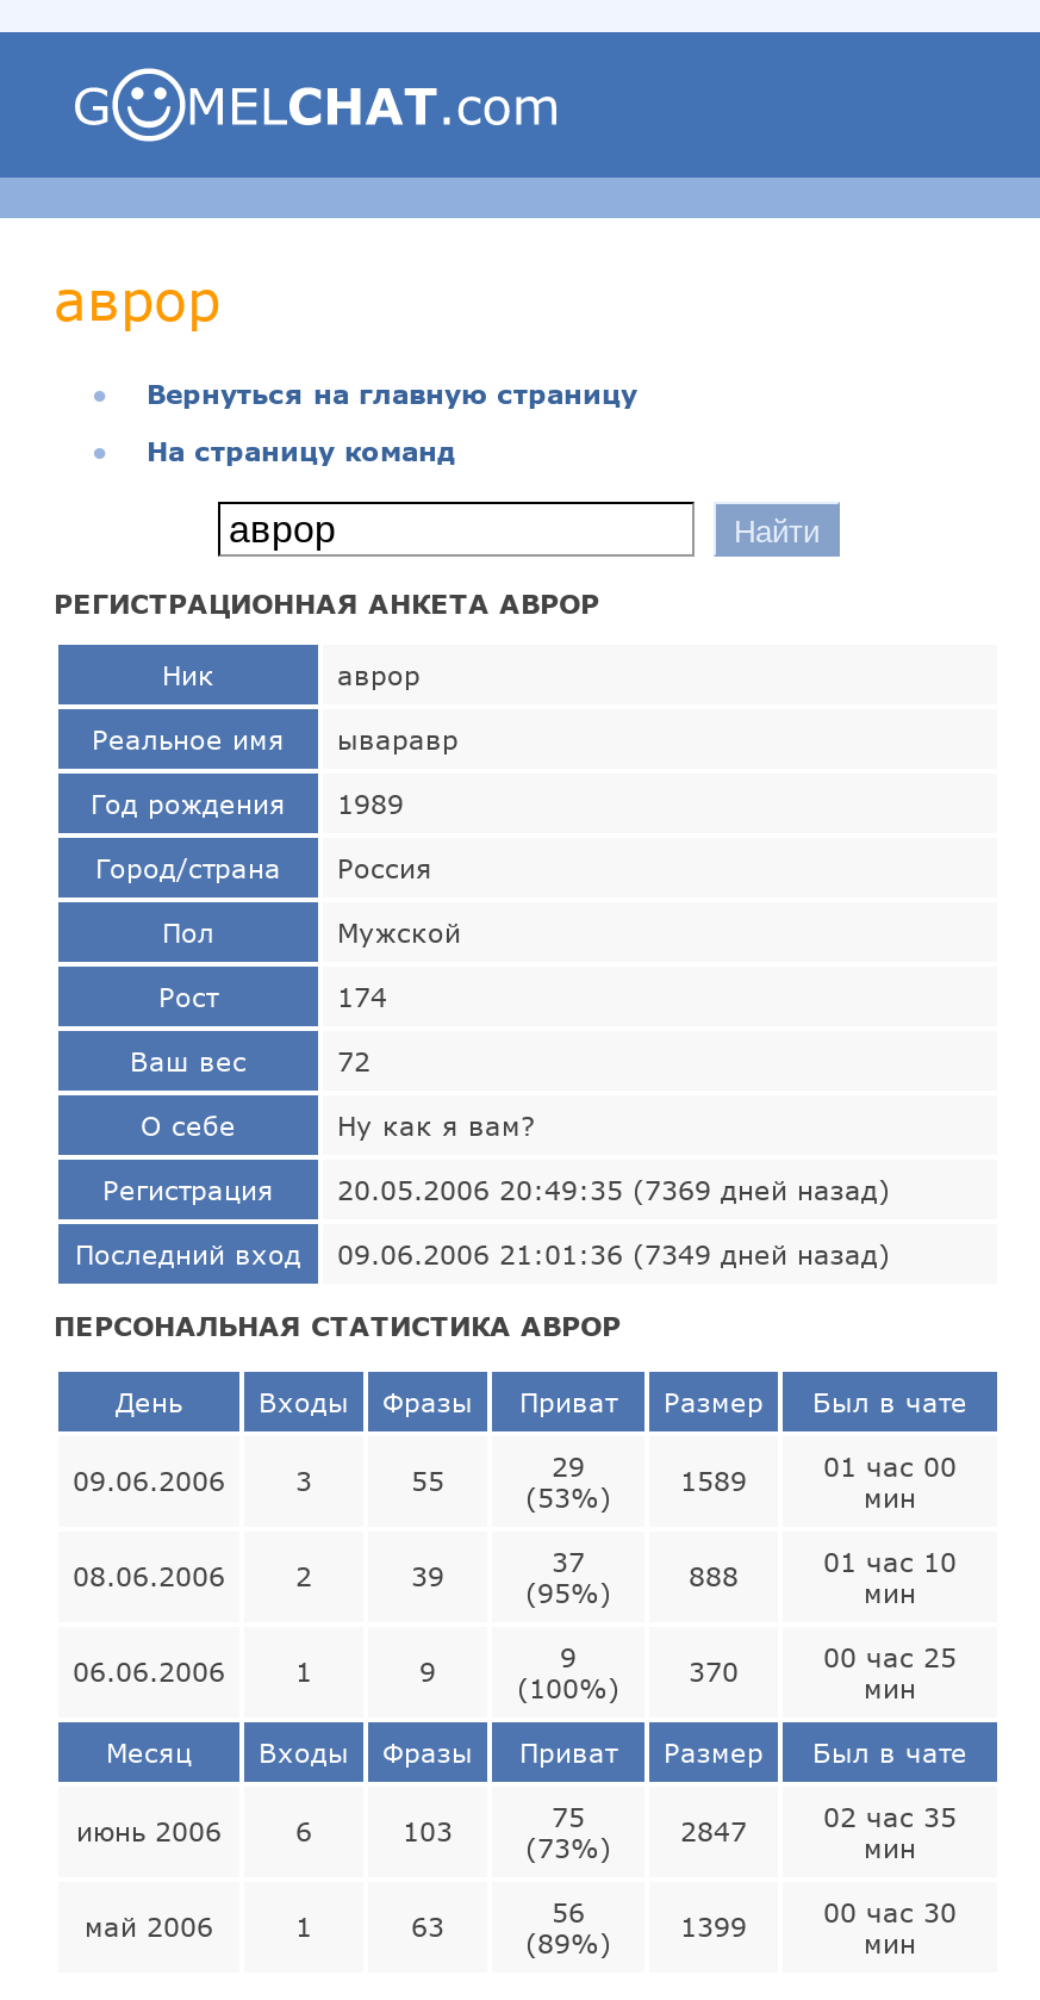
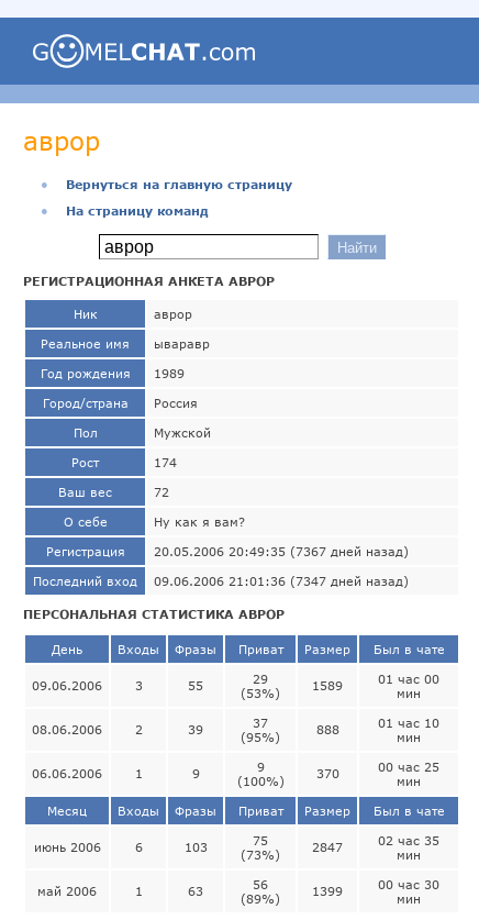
- 20.05.2006 20:49:35 (7369 дней назад)
+ 20.05.2006 20:49:35 (7367 дней назад)

- Последний вход 09.06.2006 21:01:36 (7349 дней назад)
+ Последний вход 09.06.2006 21:01:36 (7347 дней назад)
